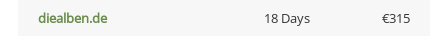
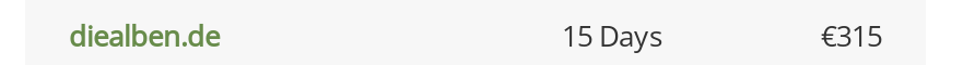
- 18 Days
+ 15 Days
